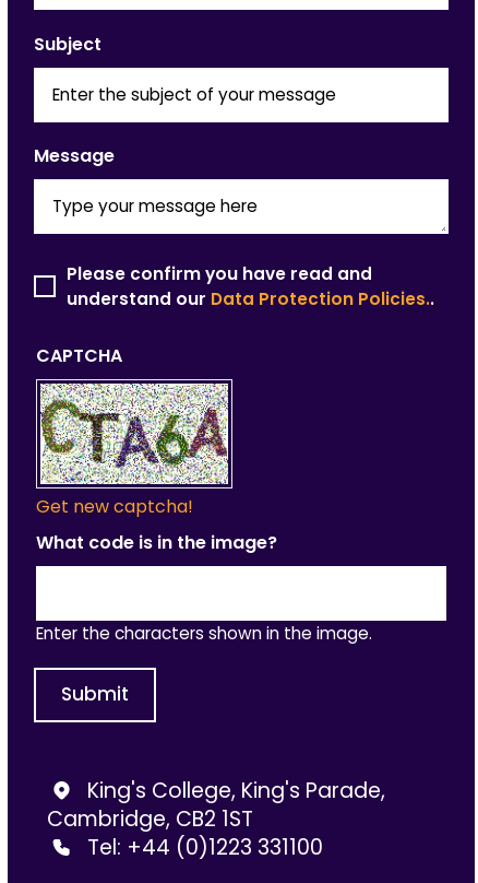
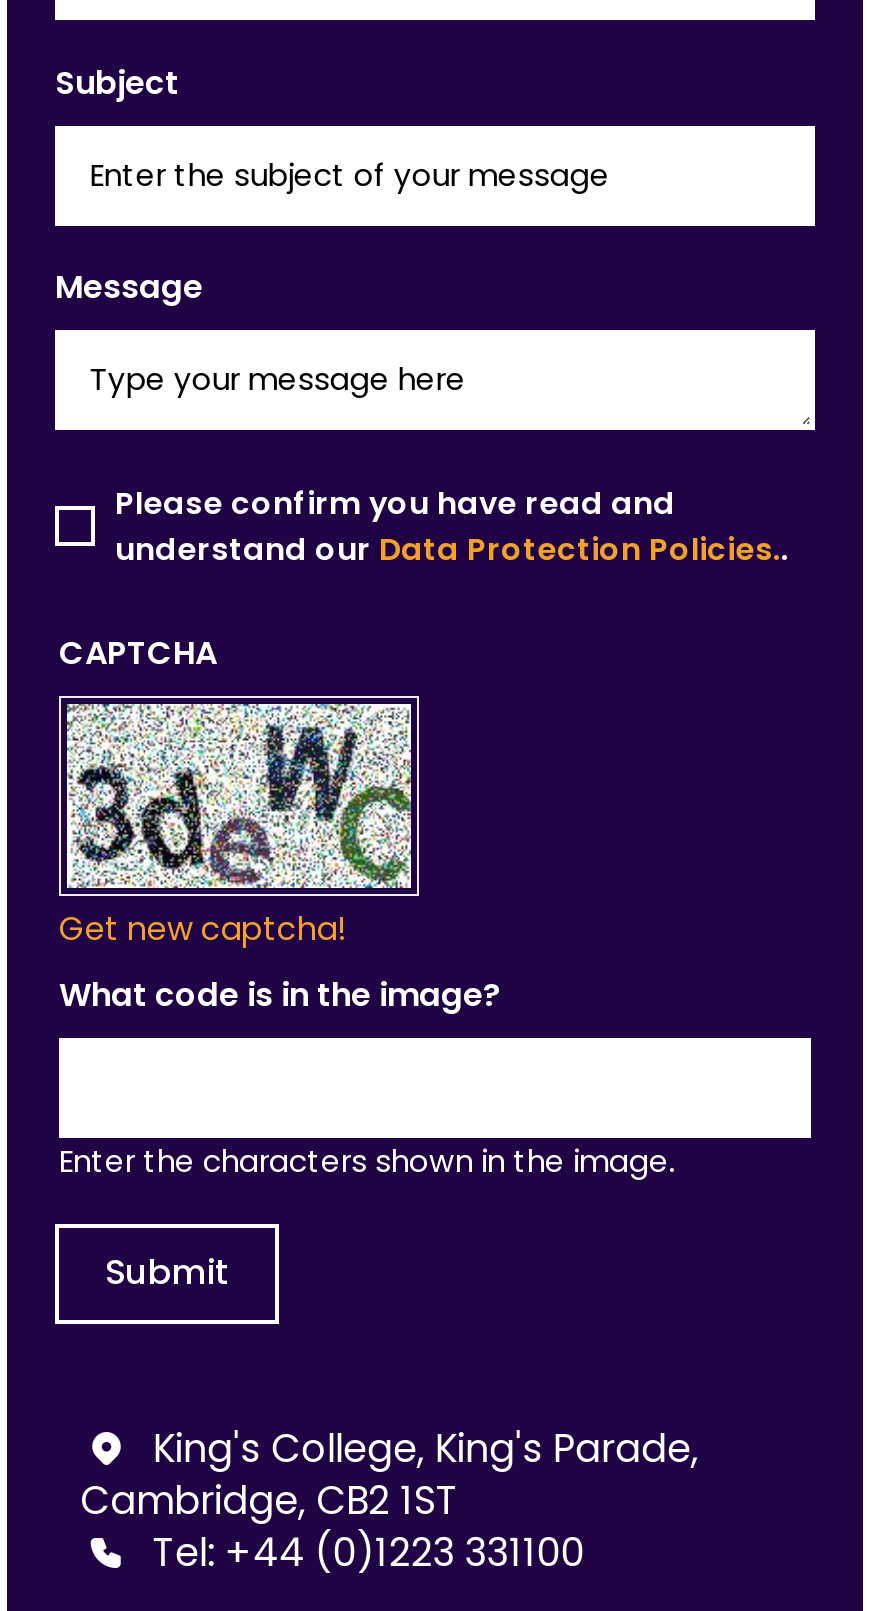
- [image]
+ [image]
